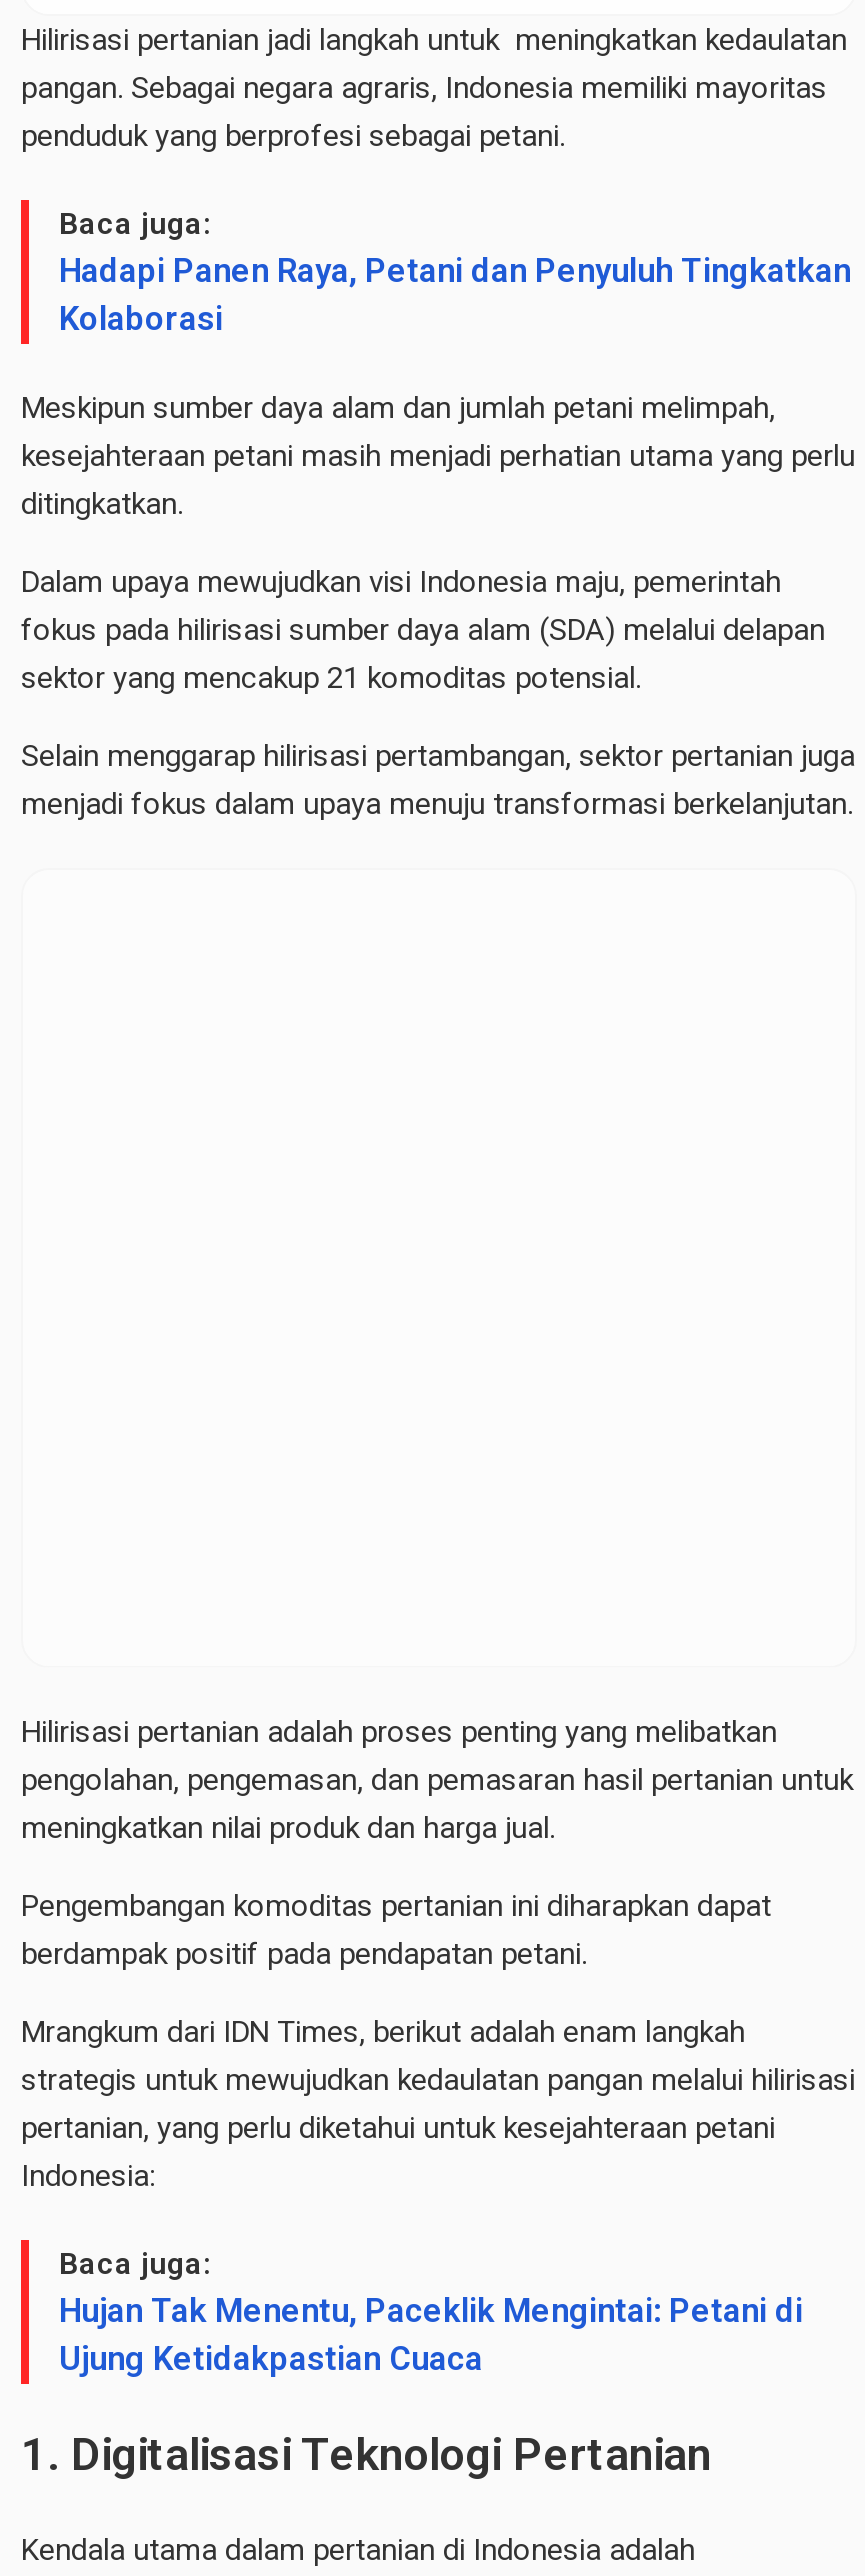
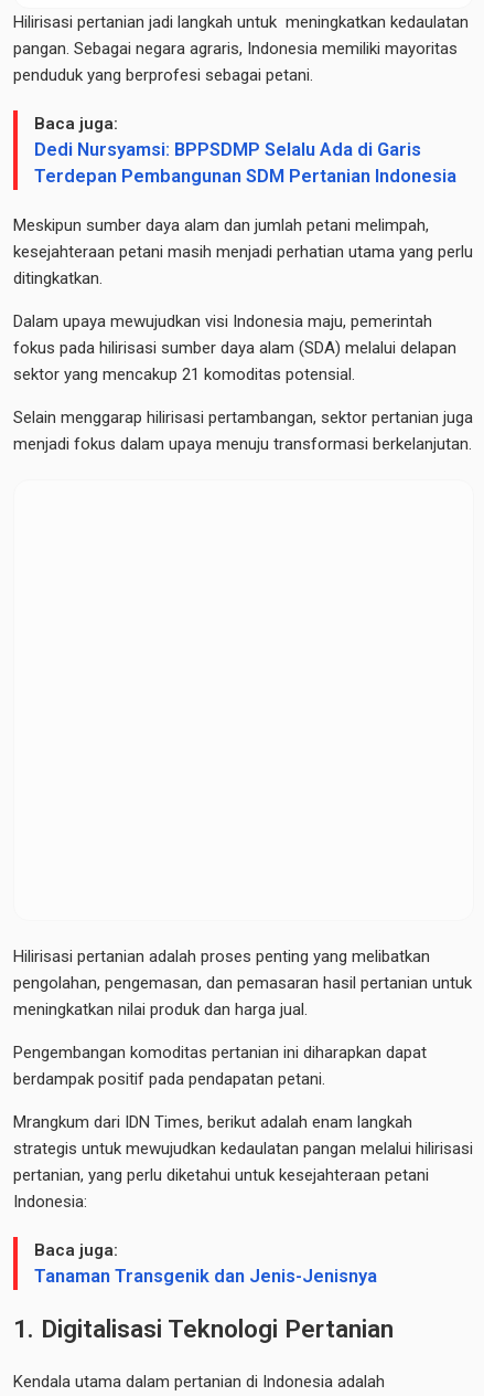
- Hadapi Panen Raya, Petani dan Penyuluh Tingkatkan
- Kolaborasi
+ Dedi Nursyamsi: BPPSDMP Selalu Ada di Garis
+ Terdepan Pembangunan SDM Pertanian Indonesia

- Hujan Tak Menentu, Paceklik Mengintai: Petani di
- Ujung Ketidakpastian Cuaca
+ Tanaman Transgenik dan Jenis-Jenisnya
